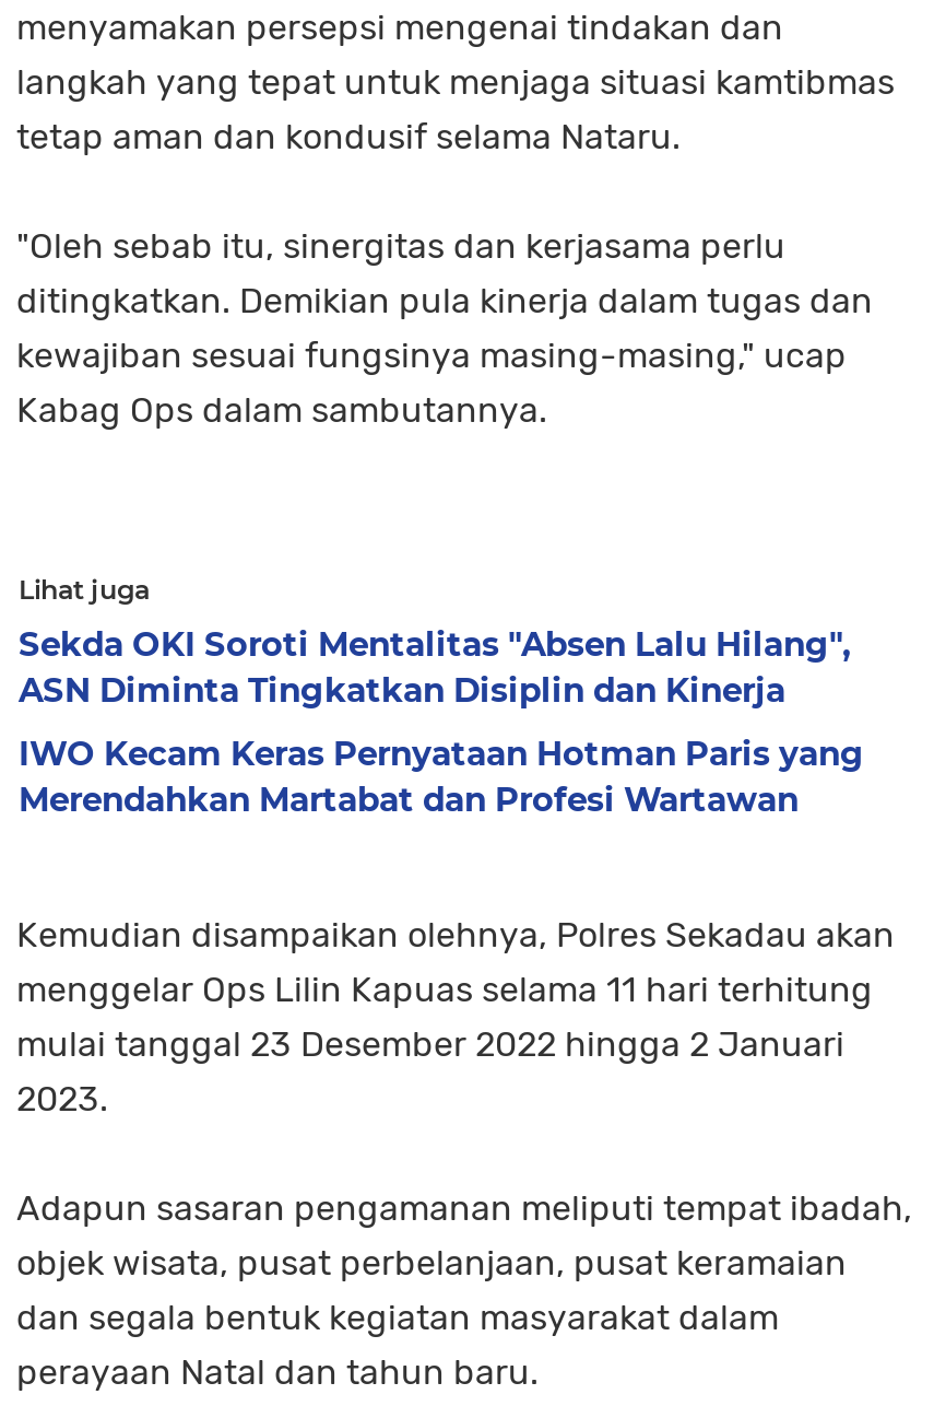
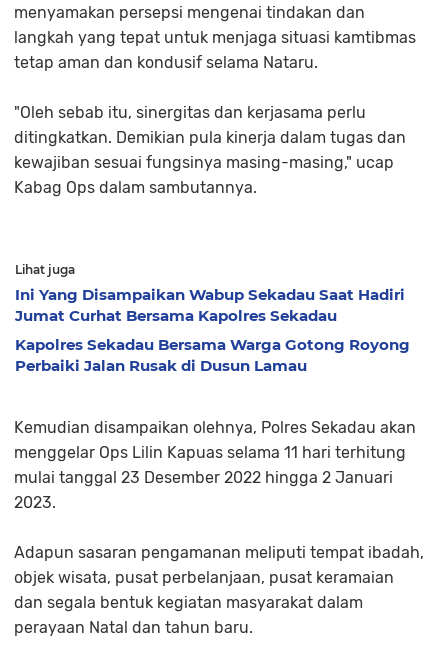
- Sekda OKI Soroti Mentalitas "Absen Lalu Hilang",
- ASN Diminta Tingkatkan Disiplin dan Kinerja
+ Ini Yang Disampaikan Wabup Sekadau Saat Hadiri
+ Jumat Curhat Bersama Kapolres Sekadau

- IWO Kecam Keras Pernyataan Hotman Paris yang
- Merendahkan Martabat dan Profesi Wartawan
+ Kapolres Sekadau Bersama Warga Gotong Royong
+ Perbaiki Jalan Rusak di Dusun Lamau
